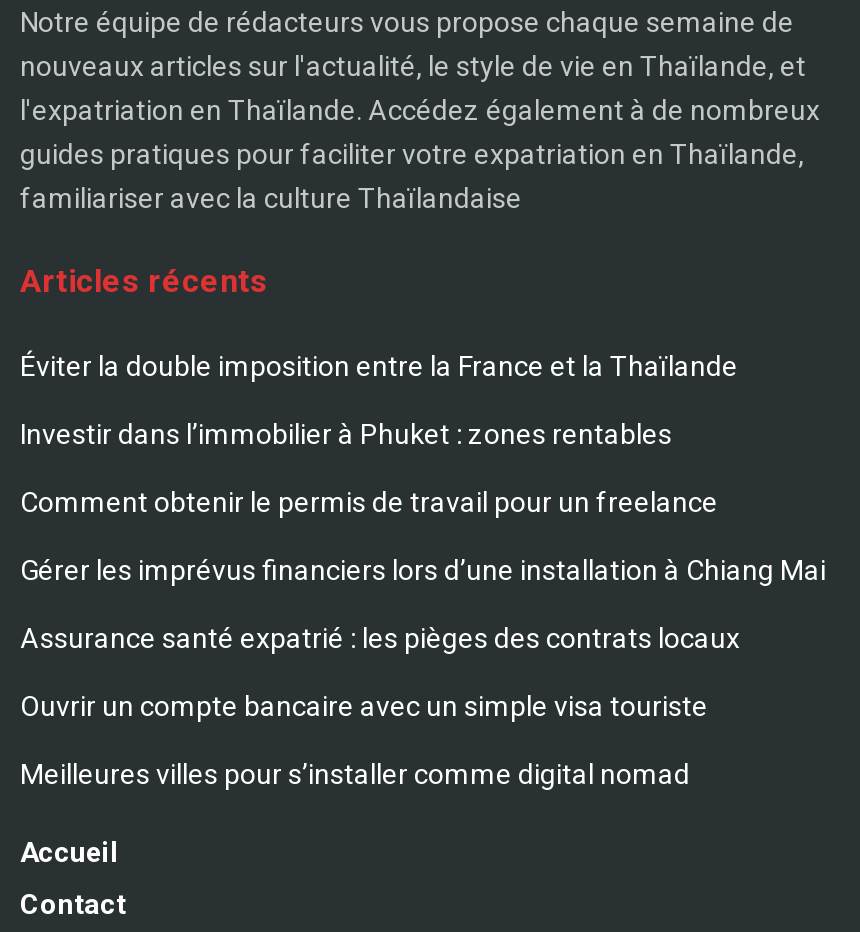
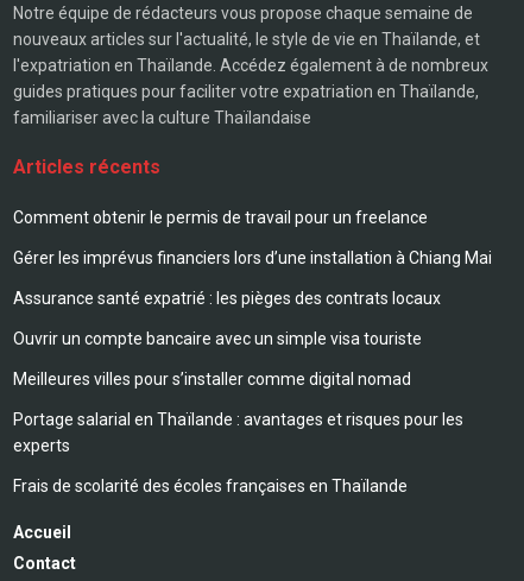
- Éviter la double imposition entre la France et la Thaïlande
- Investir dans l’immobilier à Phuket : zones rentables

moved up: Comment obtenir le permis de travail pour un freelance | Gérer les imprévus financiers lors d’une installation à Chiang Mai | Assurance santé expatrié : les pièges des contrats locaux | Ouvrir un compte bancaire avec un simple visa touriste | Meilleures villes pour s’installer comme digital nomad

+ Portage salarial en Thaïlande : avantages et risques pour les
+ experts
+ Frais de scolarité des écoles françaises en Thaïlande
